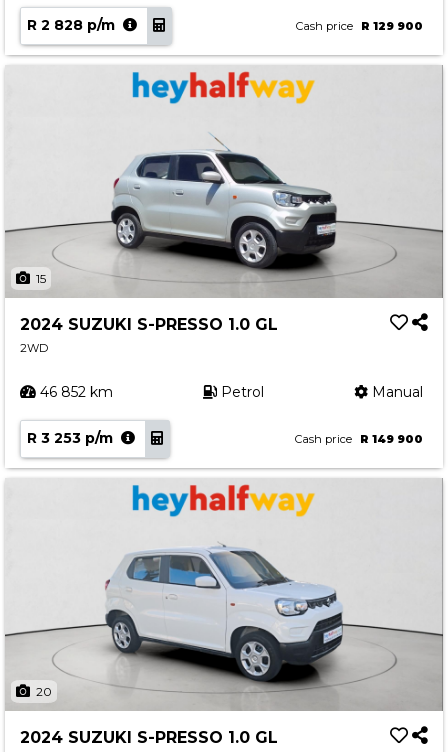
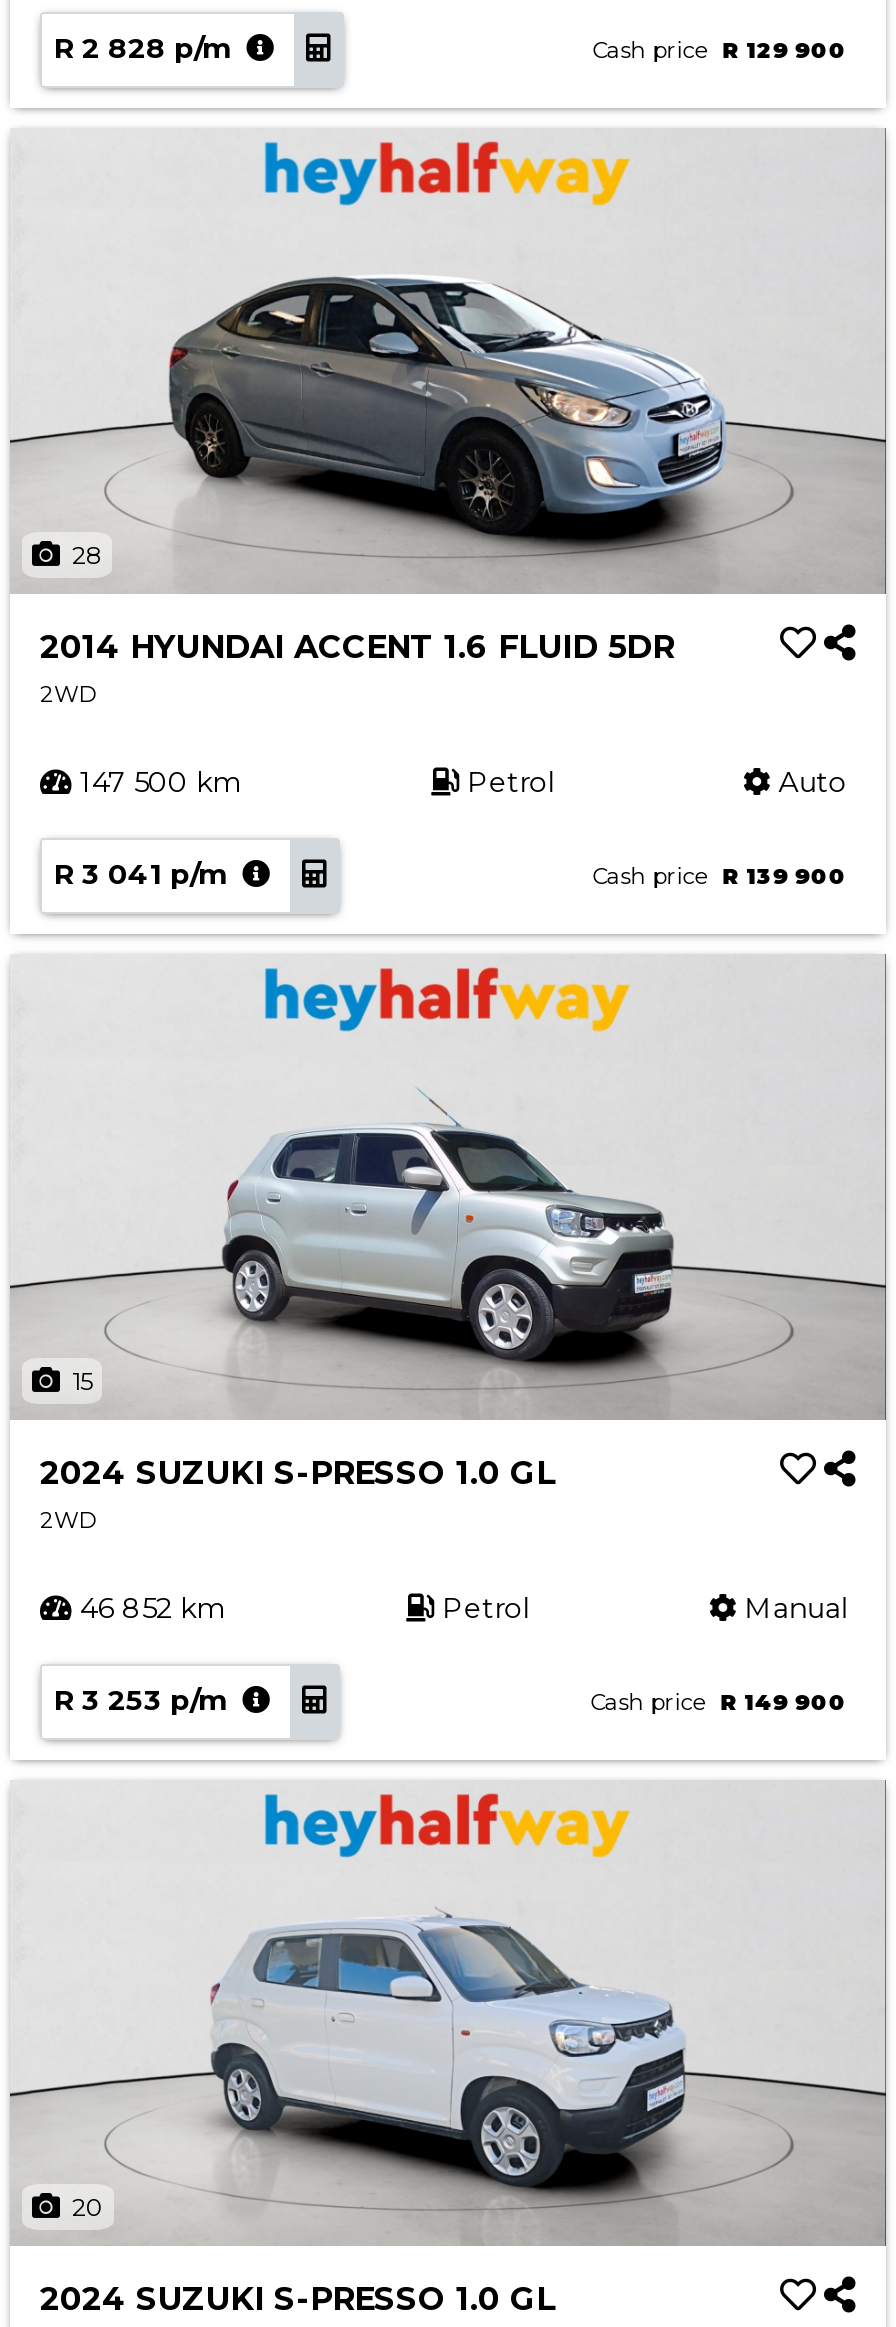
+ [image]
+ 28
+ 2014 HYUNDAI ACCENT 1.6 FLUID 5DR
+ 2WD
+ 147 500 km
+ Petrol
+ Auto
+ R 3 041 p/m
+ Cash price R 139 900
